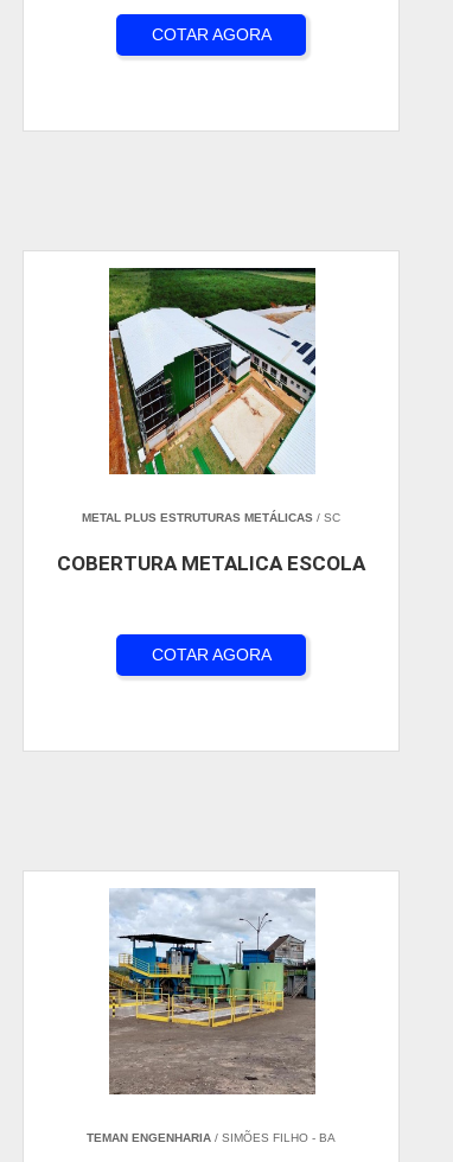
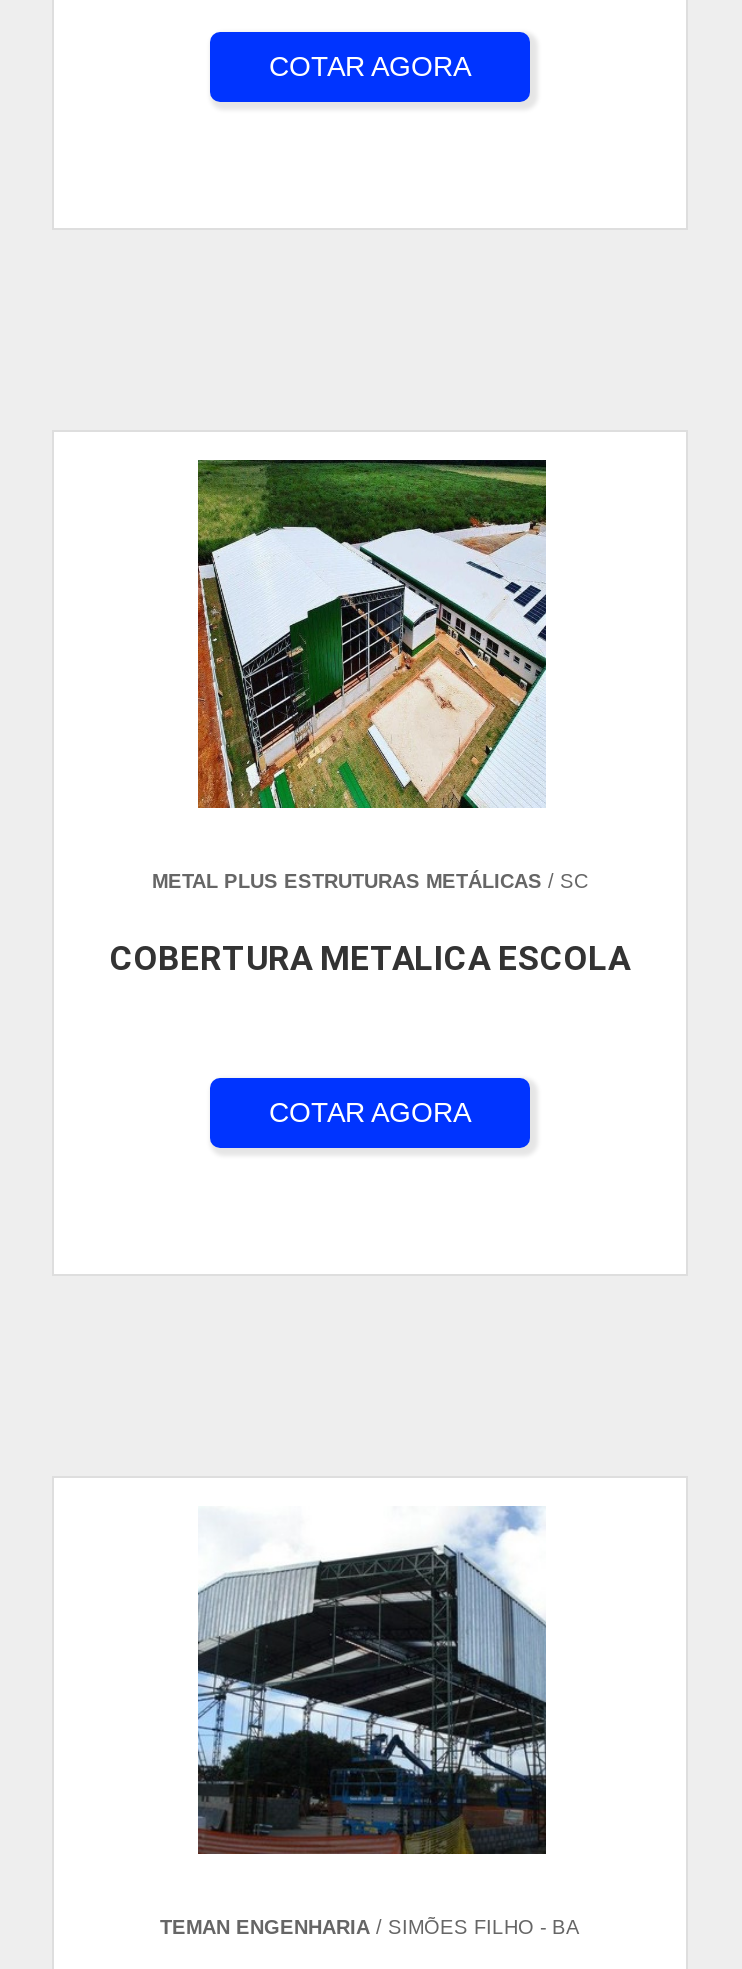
- [image]
+ [image]
